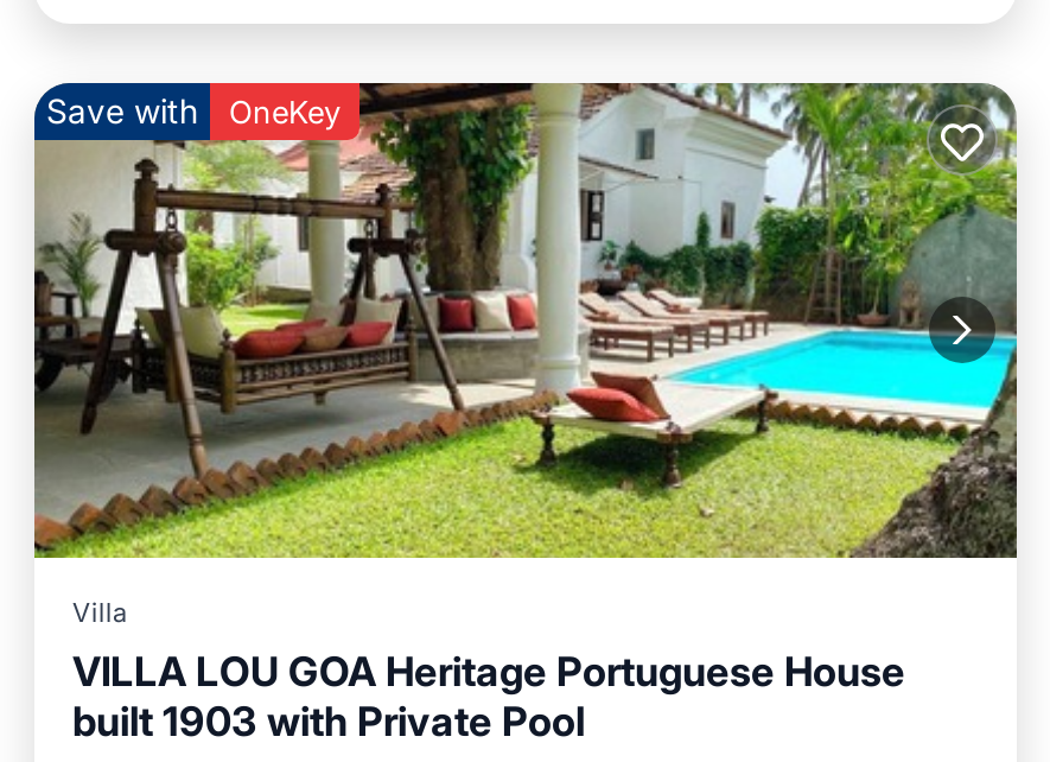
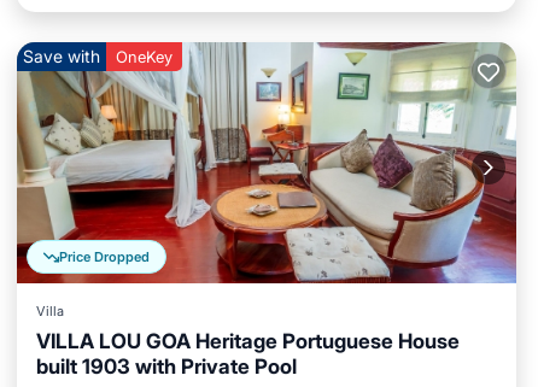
- [image]
+ [image]

+ Price Dropped
